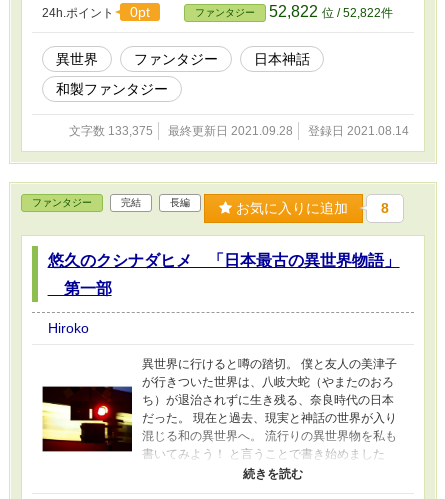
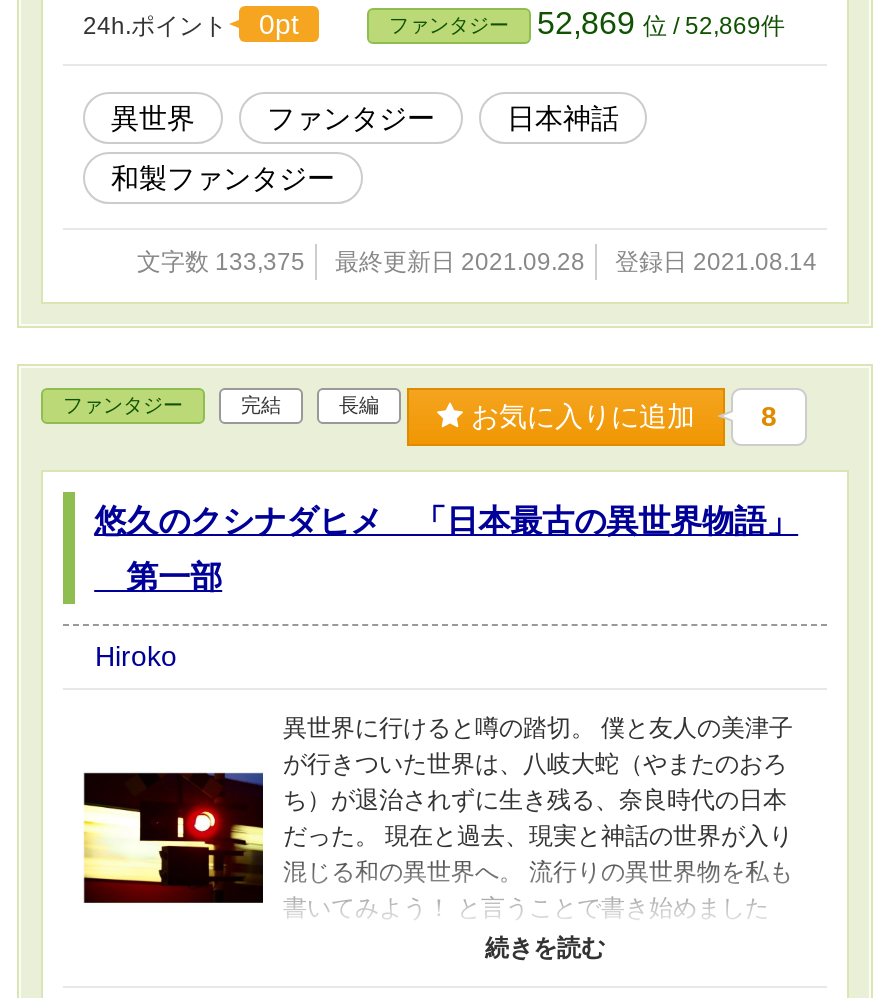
- ファンタジー 52,822位 / 52,822件
+ ファンタジー 52,869位 / 52,869件
